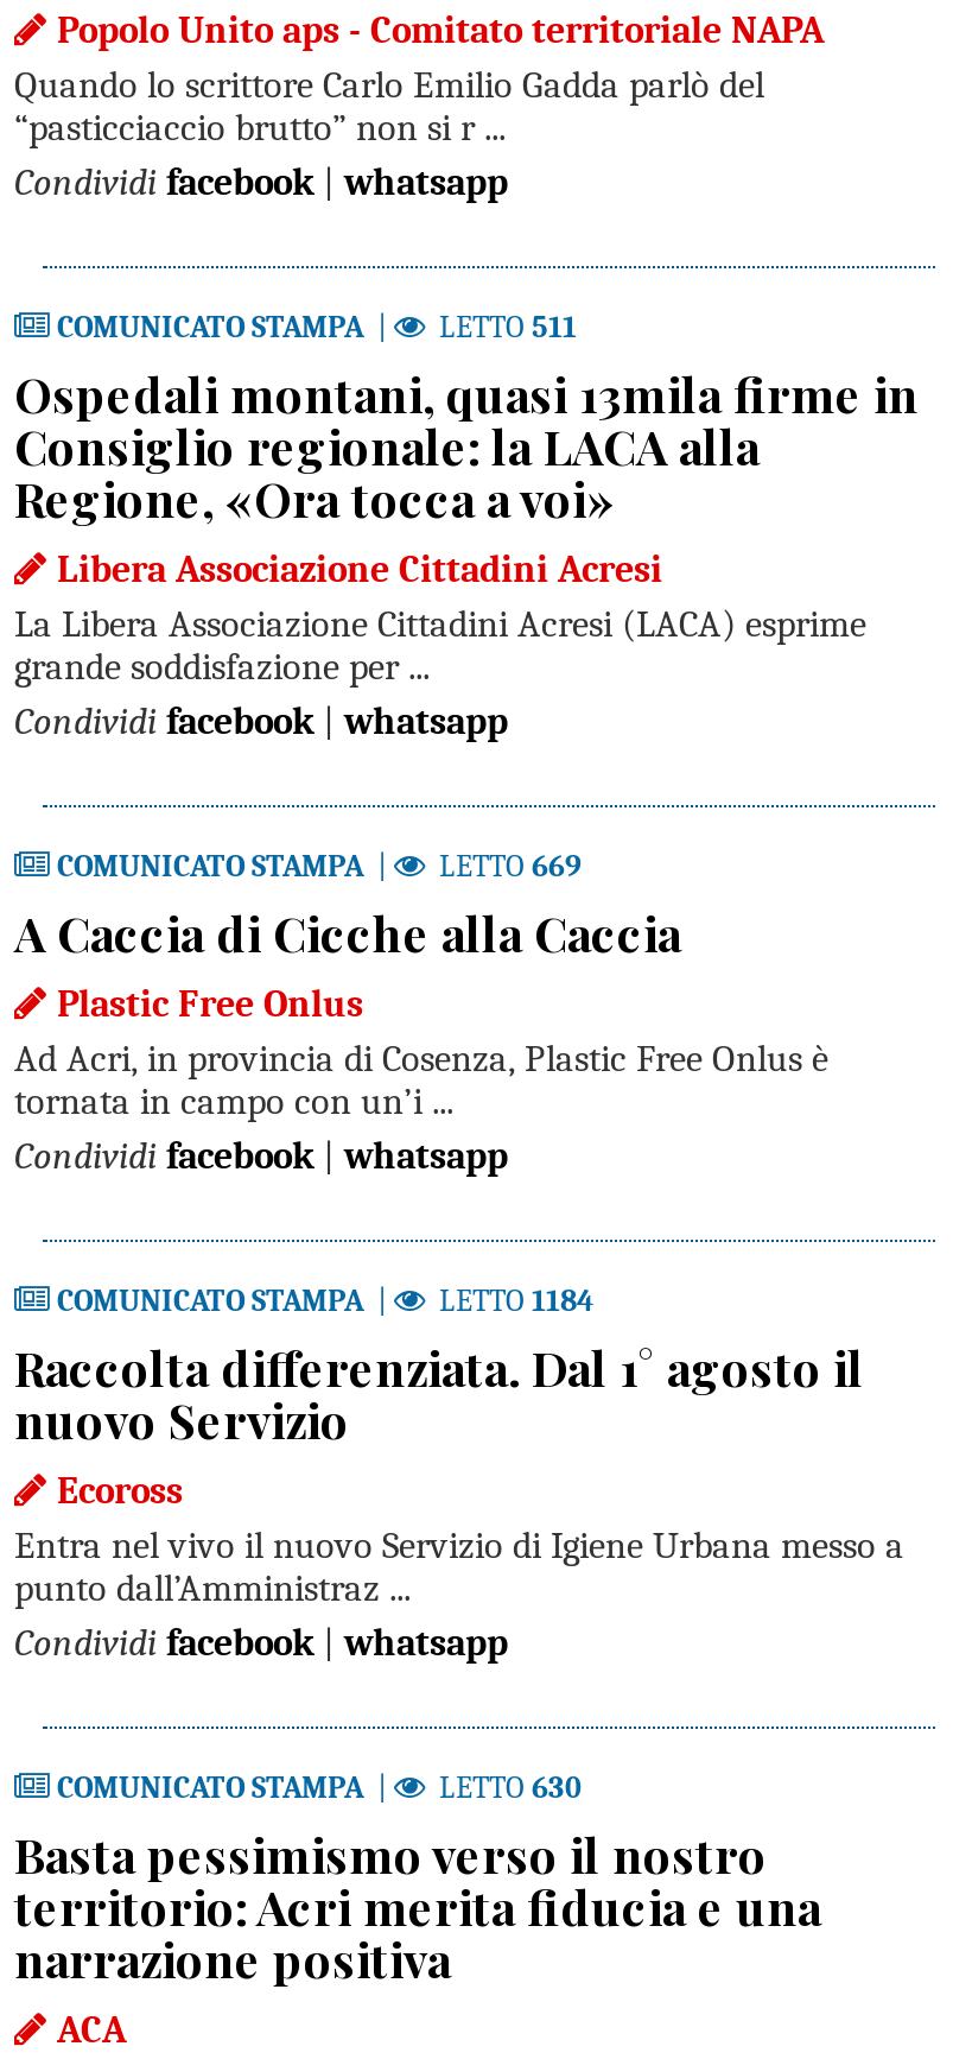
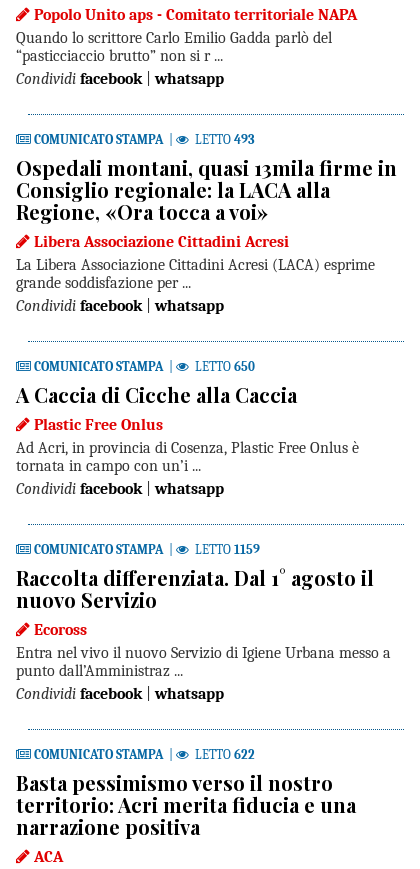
- LETTO 511
+ LETTO 493

- LETTO 669
+ LETTO 650

- LETTO 1184
+ LETTO 1159

- LETTO 630
+ LETTO 622
